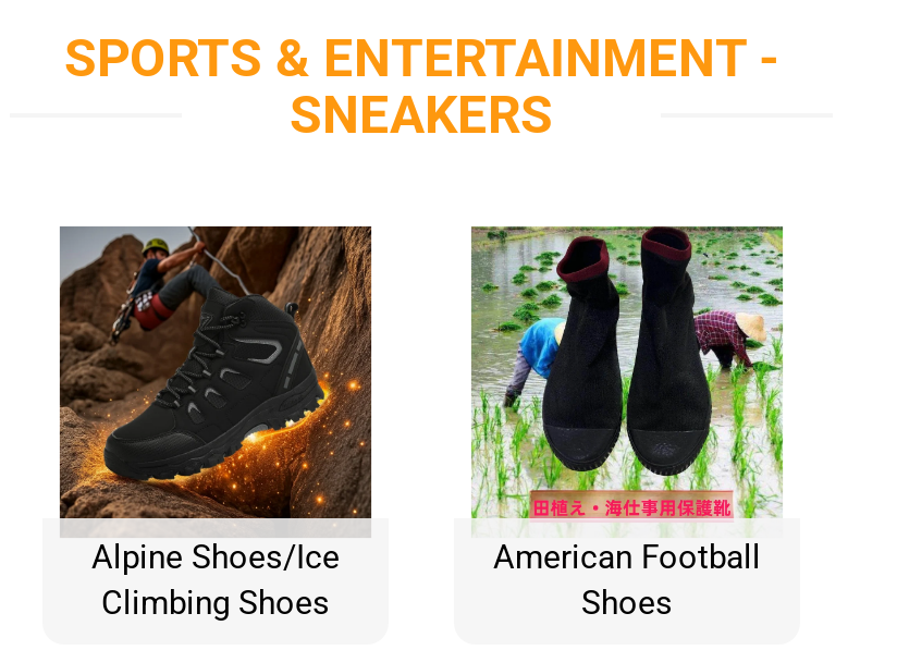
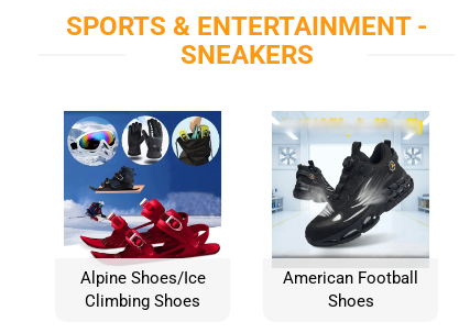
- [image]
+ [image]

- [image]
+ [image]
